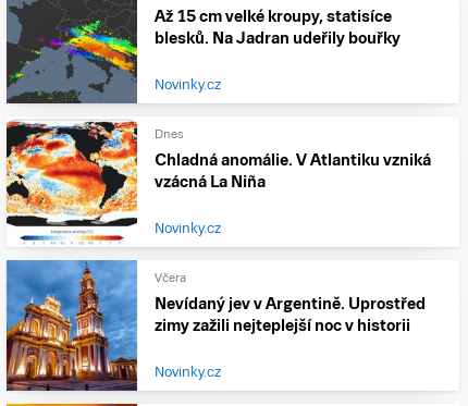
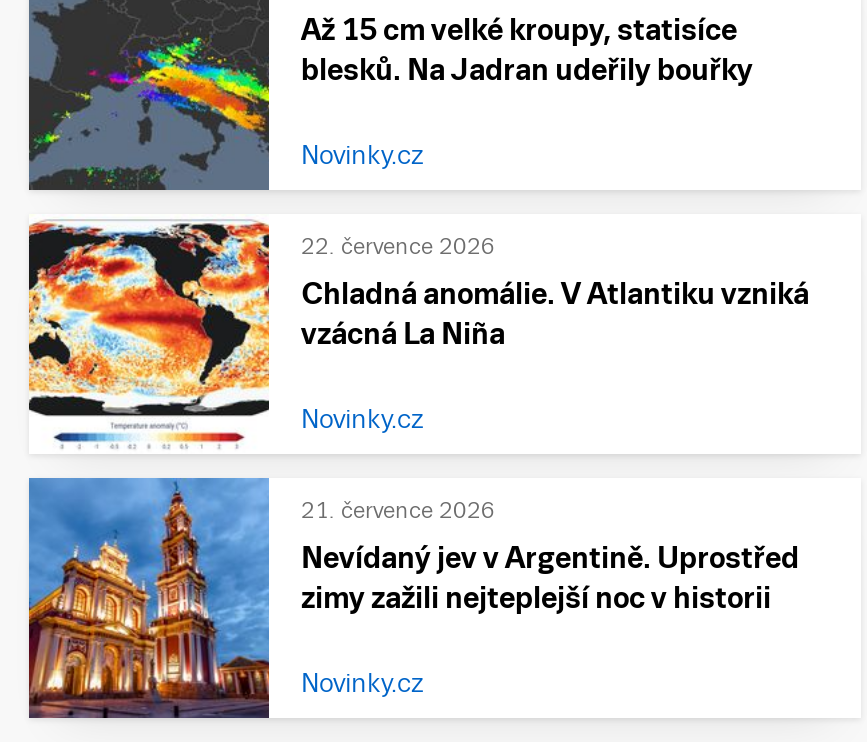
- Dnes
+ 22. července 2026

- Včera
+ 21. července 2026
